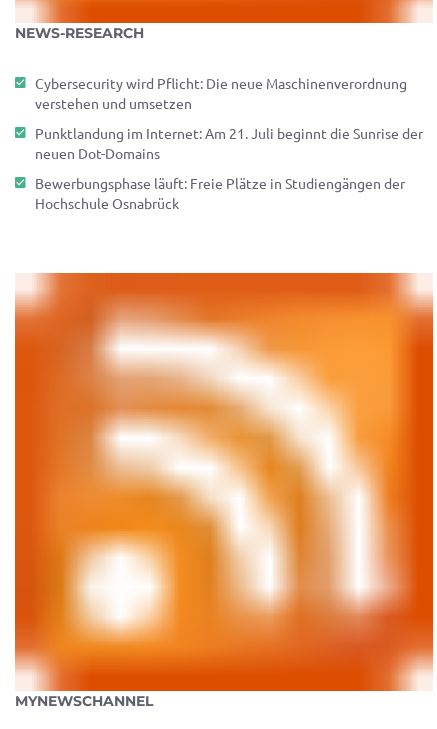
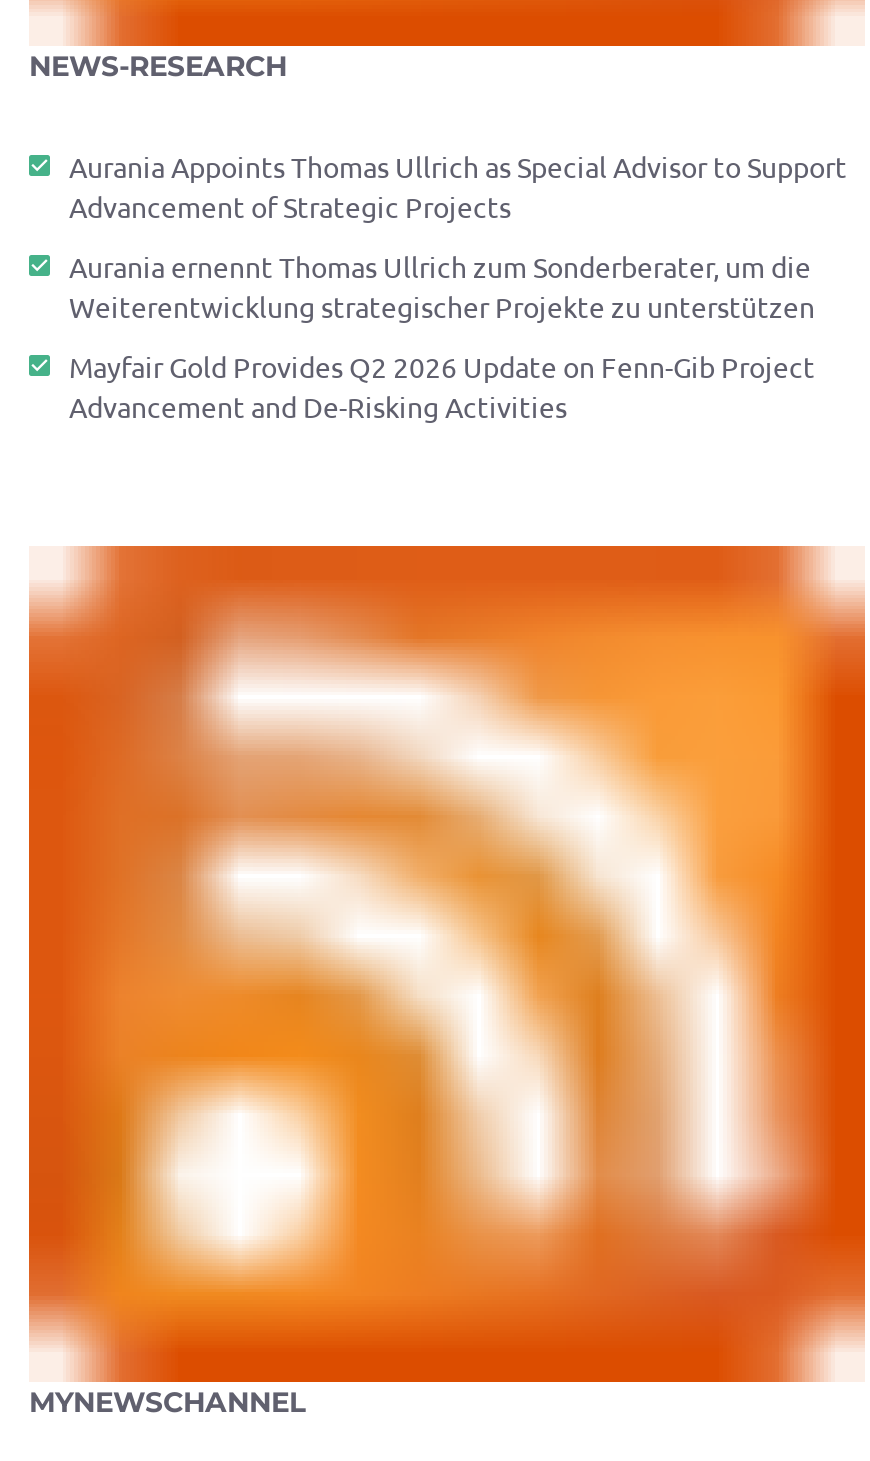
- Cybersecurity wird Pflicht: Die neue Maschinenverordnung
- verstehen und umsetzen
+ Aurania Appoints Thomas Ullrich as Special Advisor to Support
+ Advancement of Strategic Projects

- Punktlandung im Internet: Am 21. Juli beginnt die Sunrise der
- neuen Dot-Domains
+ Aurania ernennt Thomas Ullrich zum Sonderberater, um die
+ Weiterentwicklung strategischer Projekte zu unterstützen

- Bewerbungsphase läuft: Freie Plätze in Studiengängen der
- Hochschule Osnabrück
+ Mayfair Gold Provides Q2 2026 Update on Fenn-Gib Project
+ Advancement and De-Risking Activities
